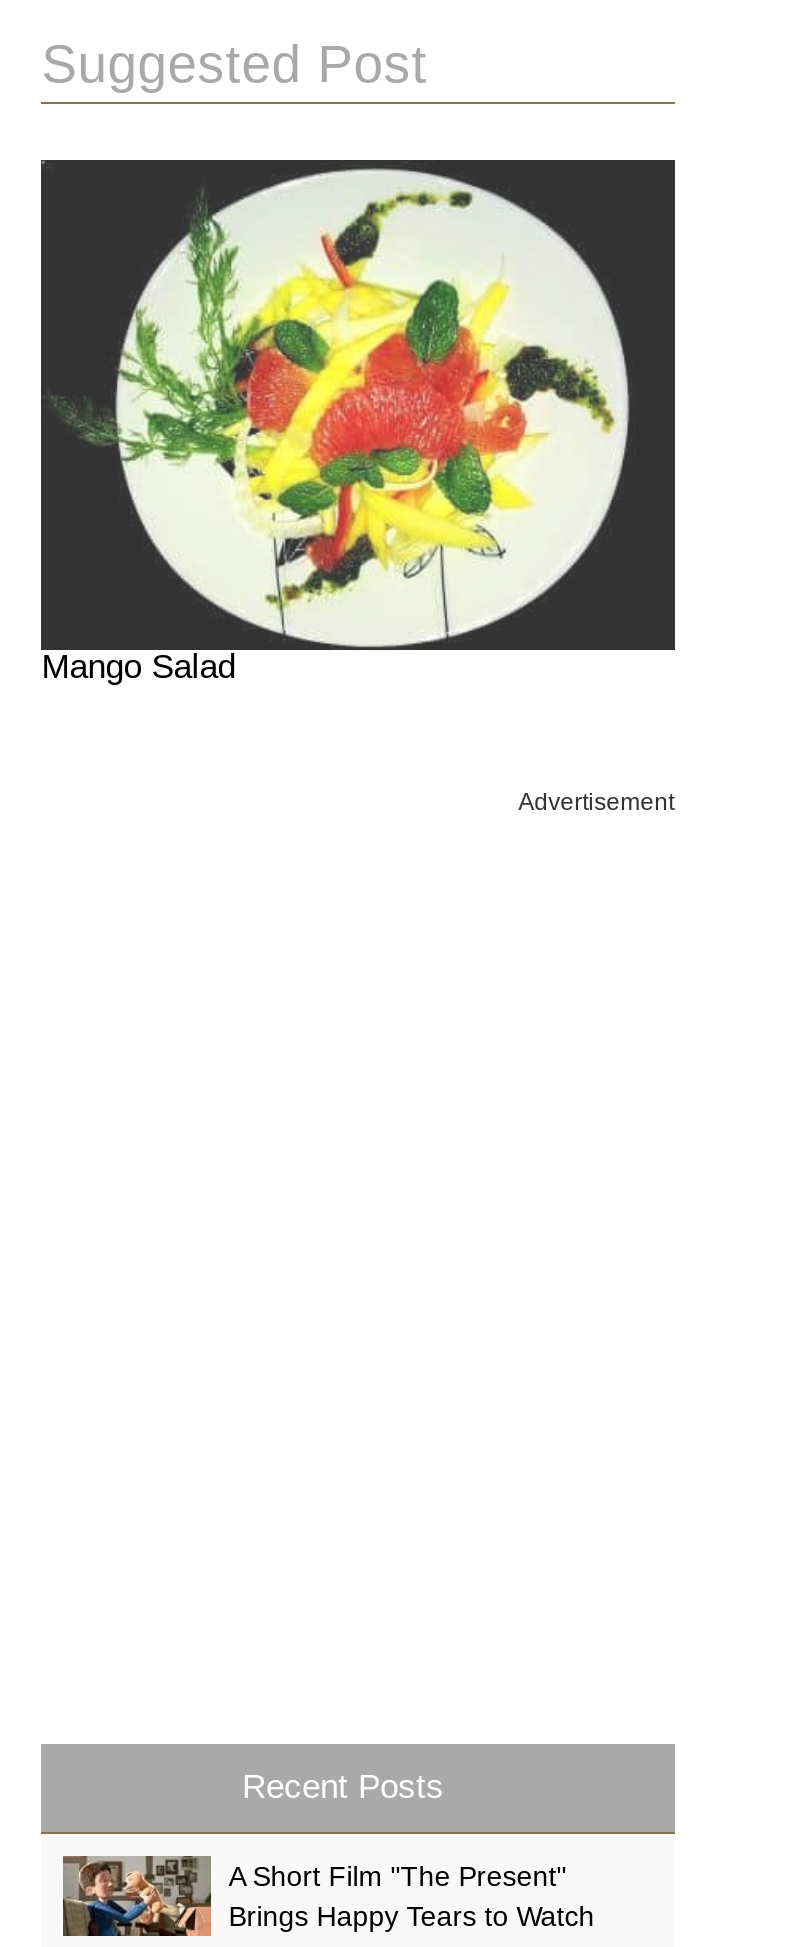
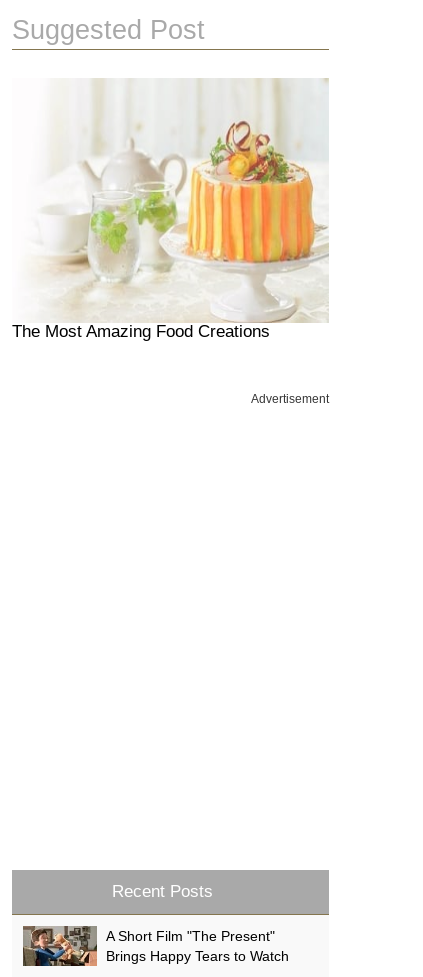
- [image]
- Mango Salad
+ [image]
+ The Most Amazing Food Creations
